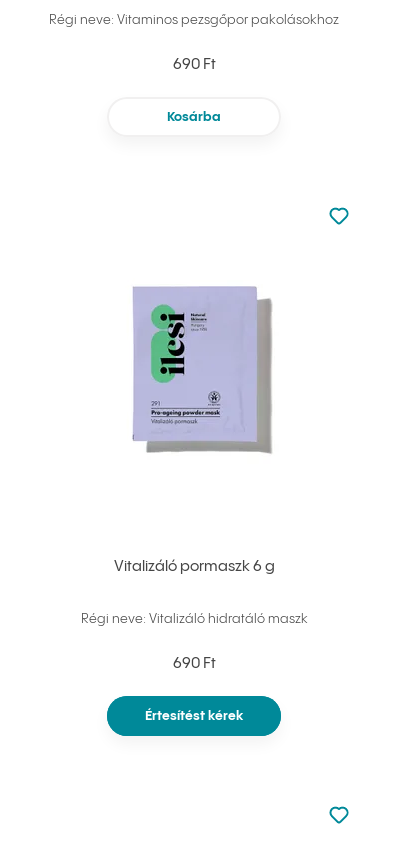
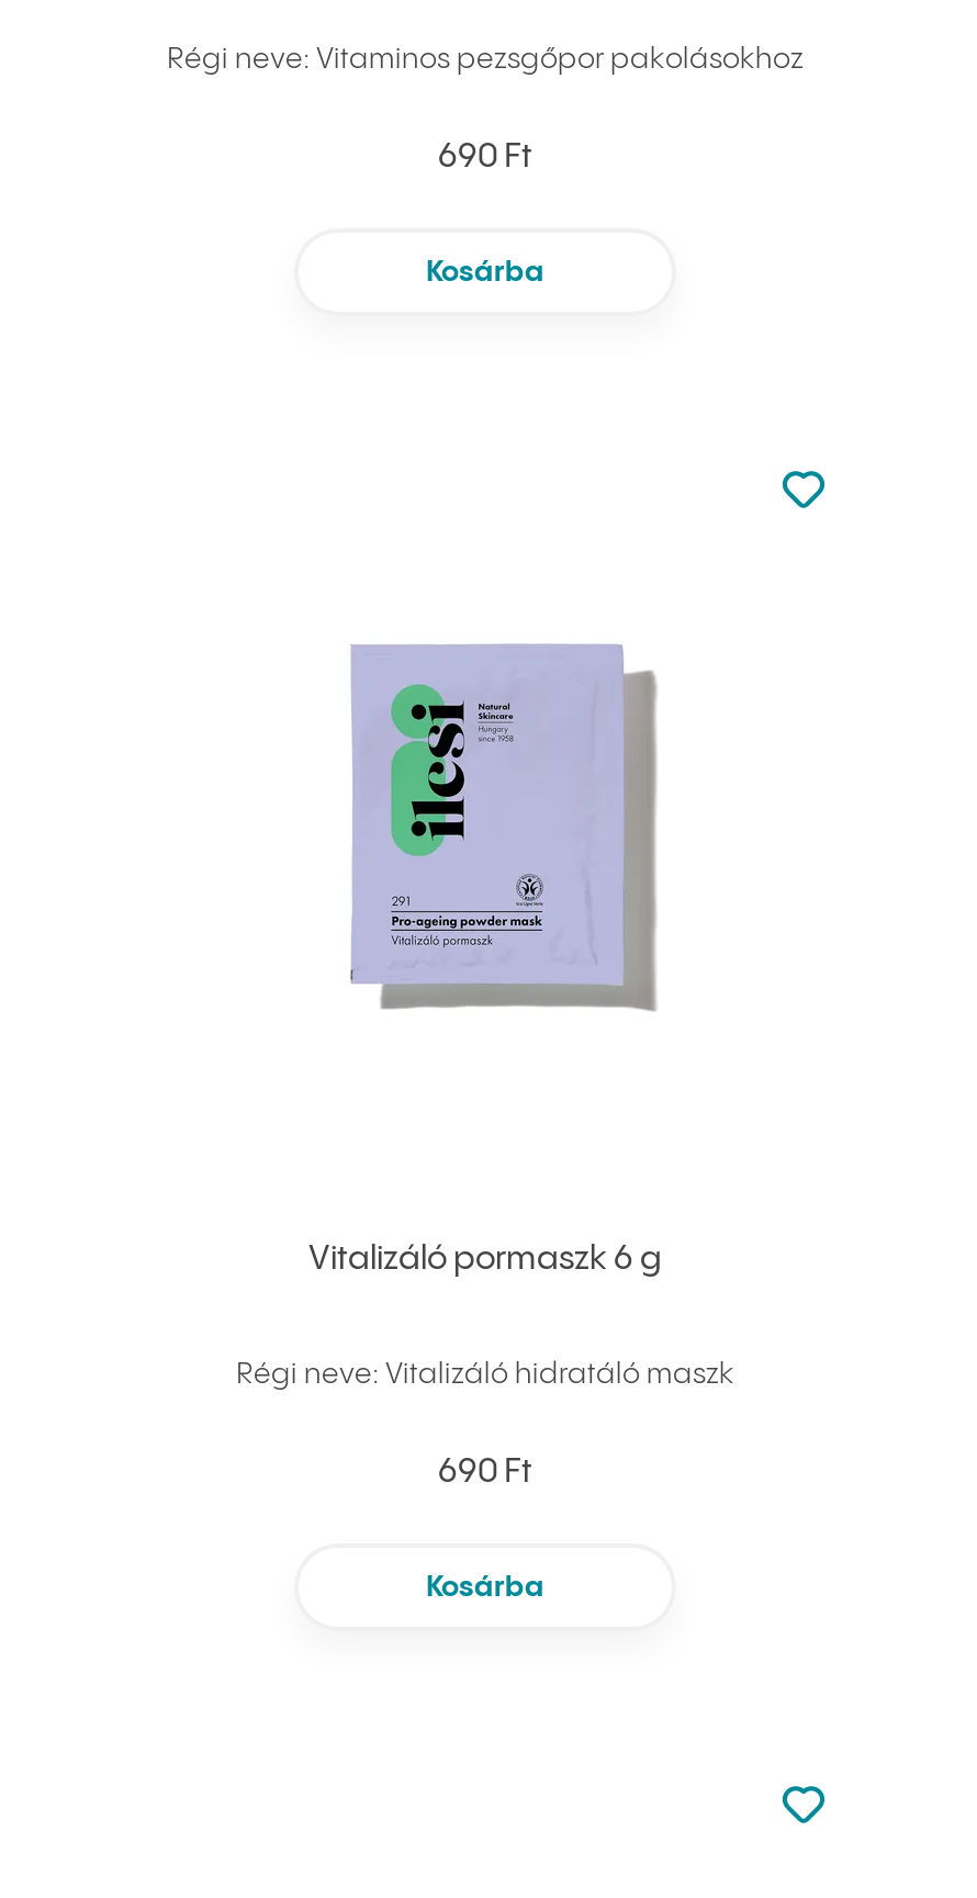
- Értesítést kérek
+ Kosárba
